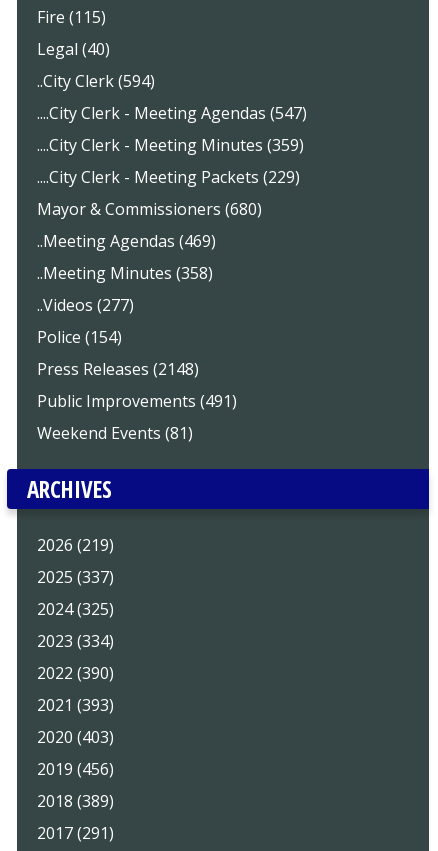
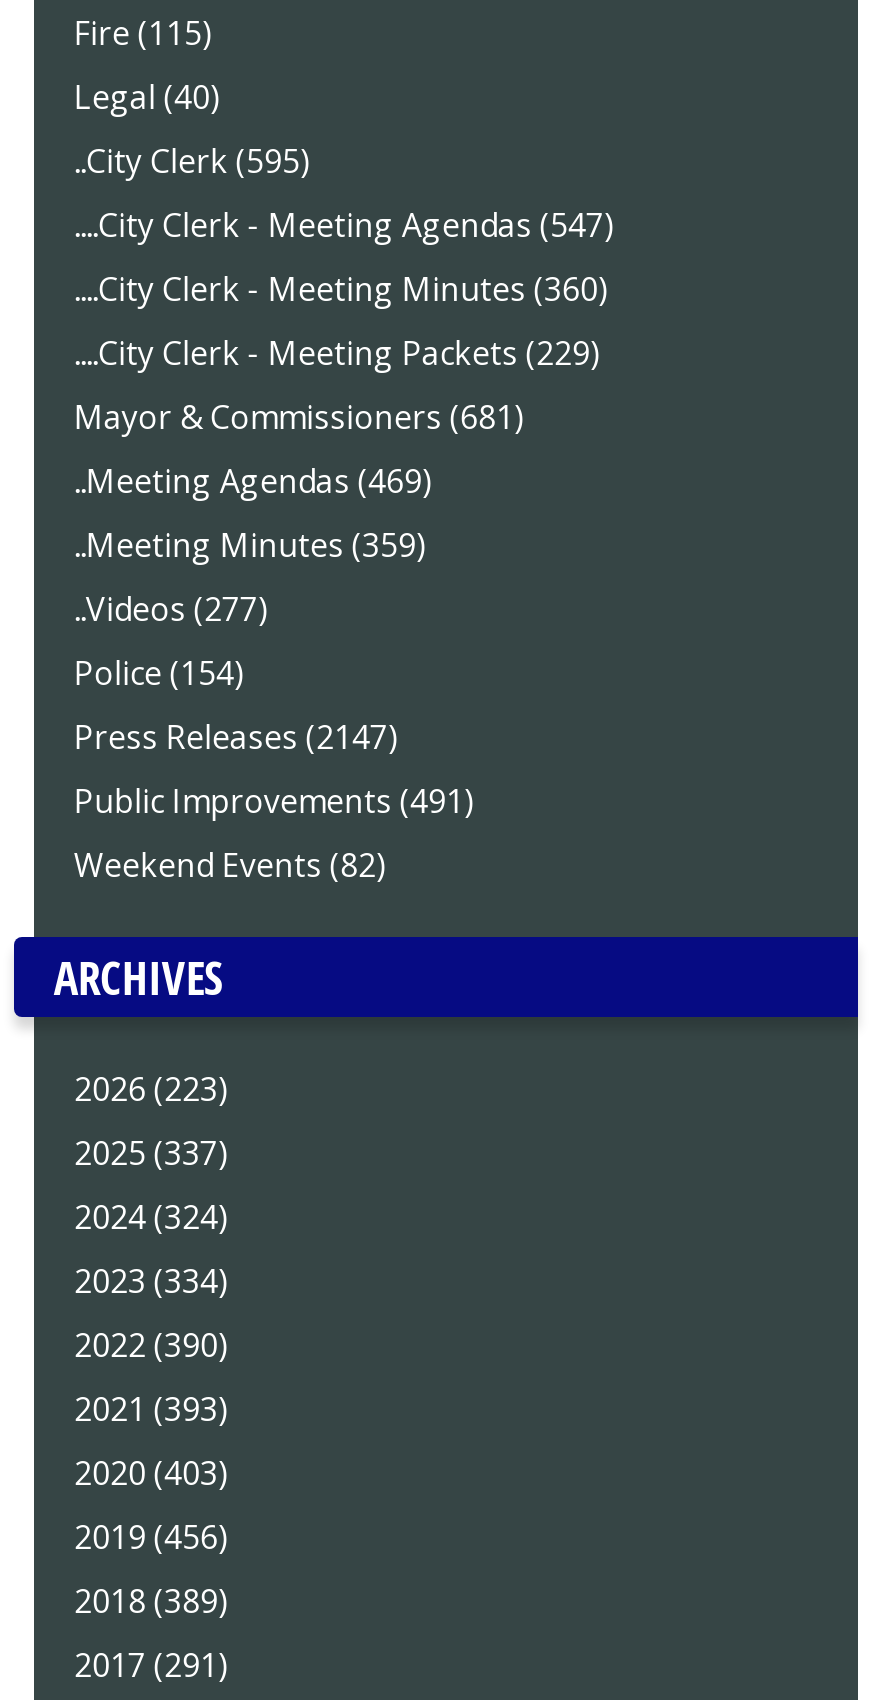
- ..City Clerk (594)
+ ..City Clerk (595)

- ....City Clerk - Meeting Minutes (359)
+ ....City Clerk - Meeting Minutes (360)

- Mayor & Commissioners (680)
+ Mayor & Commissioners (681)

- ..Meeting Minutes (358)
+ ..Meeting Minutes (359)

- Press Releases (2148)
+ Press Releases (2147)

- Weekend Events (81)
+ Weekend Events (82)

- 2026 (219)
+ 2026 (223)

- 2024 (325)
+ 2024 (324)
